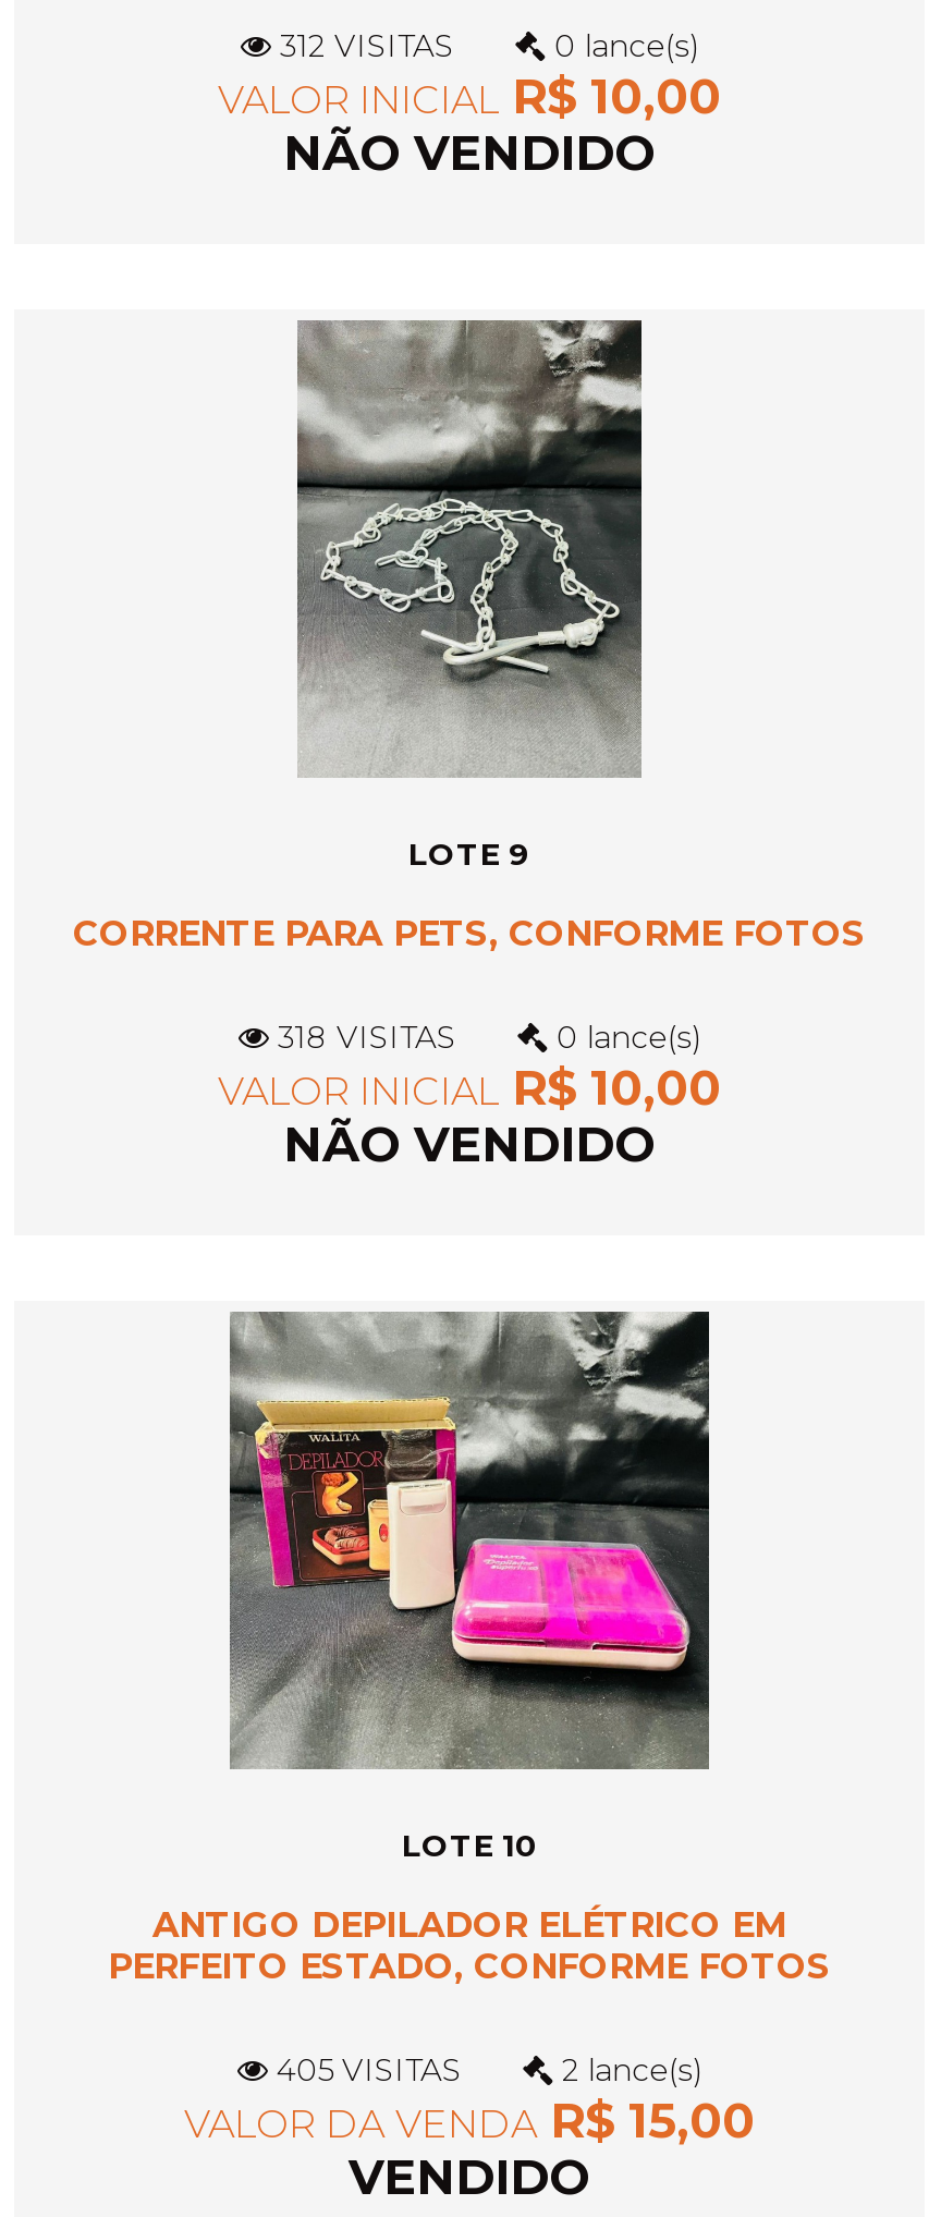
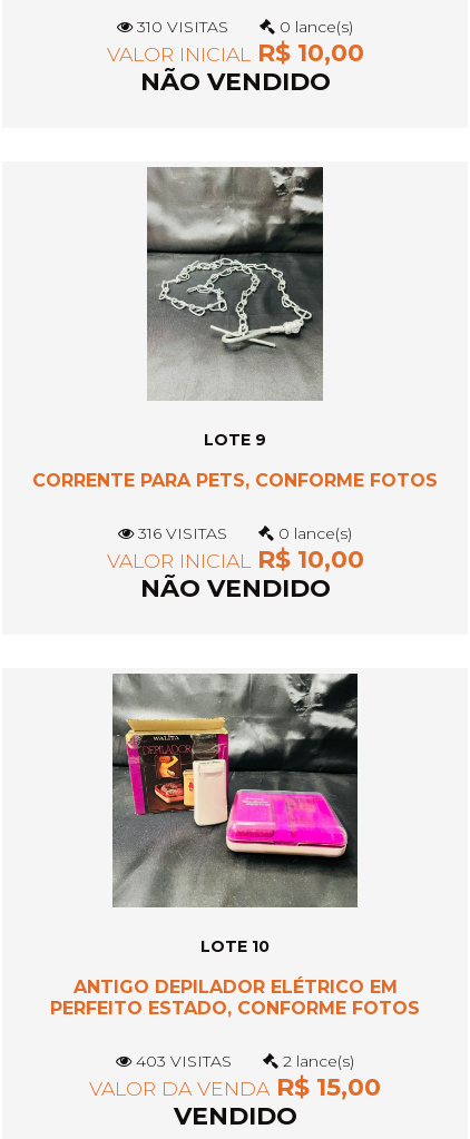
- 312 VISITAS
+ 310 VISITAS

- 318 VISITAS
+ 316 VISITAS

- 405 VISITAS
+ 403 VISITAS
